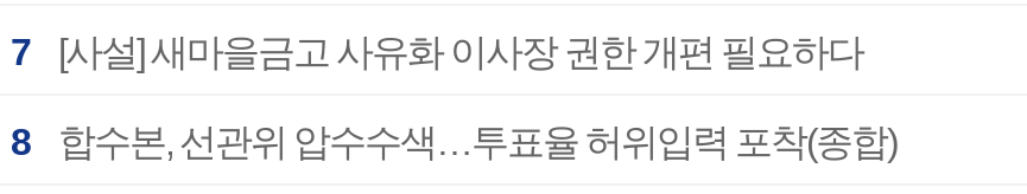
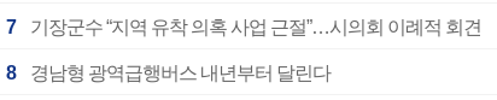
- [사설] 새마을금고 사유화 이사장 권한 개편 필요하다
+ 기장군수 “지역 유착 의혹 사업 근절”…시의회 이례적 회견

- 합수본, 선관위 압수수색…투표율 허위입력 포착(종합)
+ 경남형 광역급행버스 내년부터 달린다
